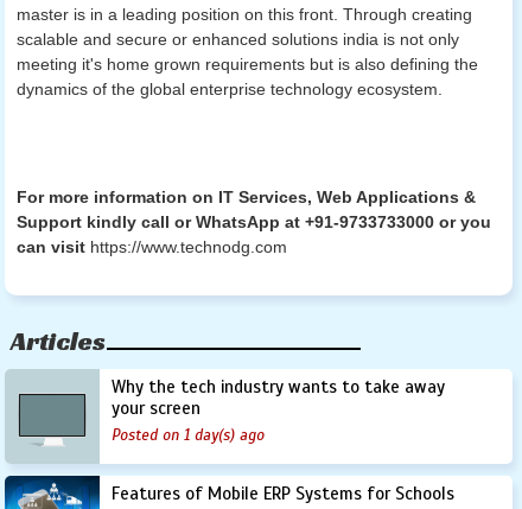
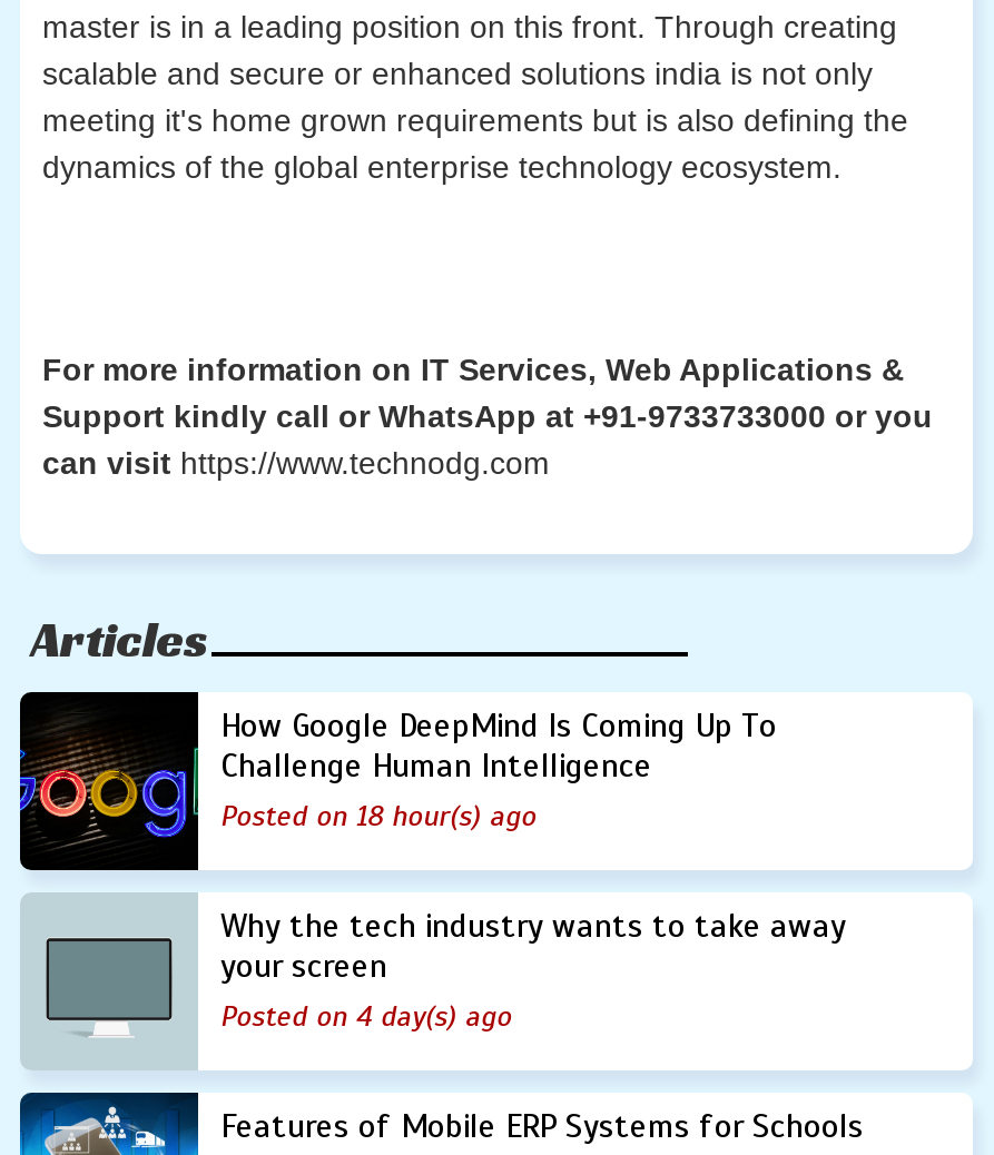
+ [image]
+ How Google DeepMind Is Coming Up To
+ Challenge Human Intelligence
+ Posted on 18 hour(s) ago

- Posted on 1 day(s) ago
+ Posted on 4 day(s) ago
